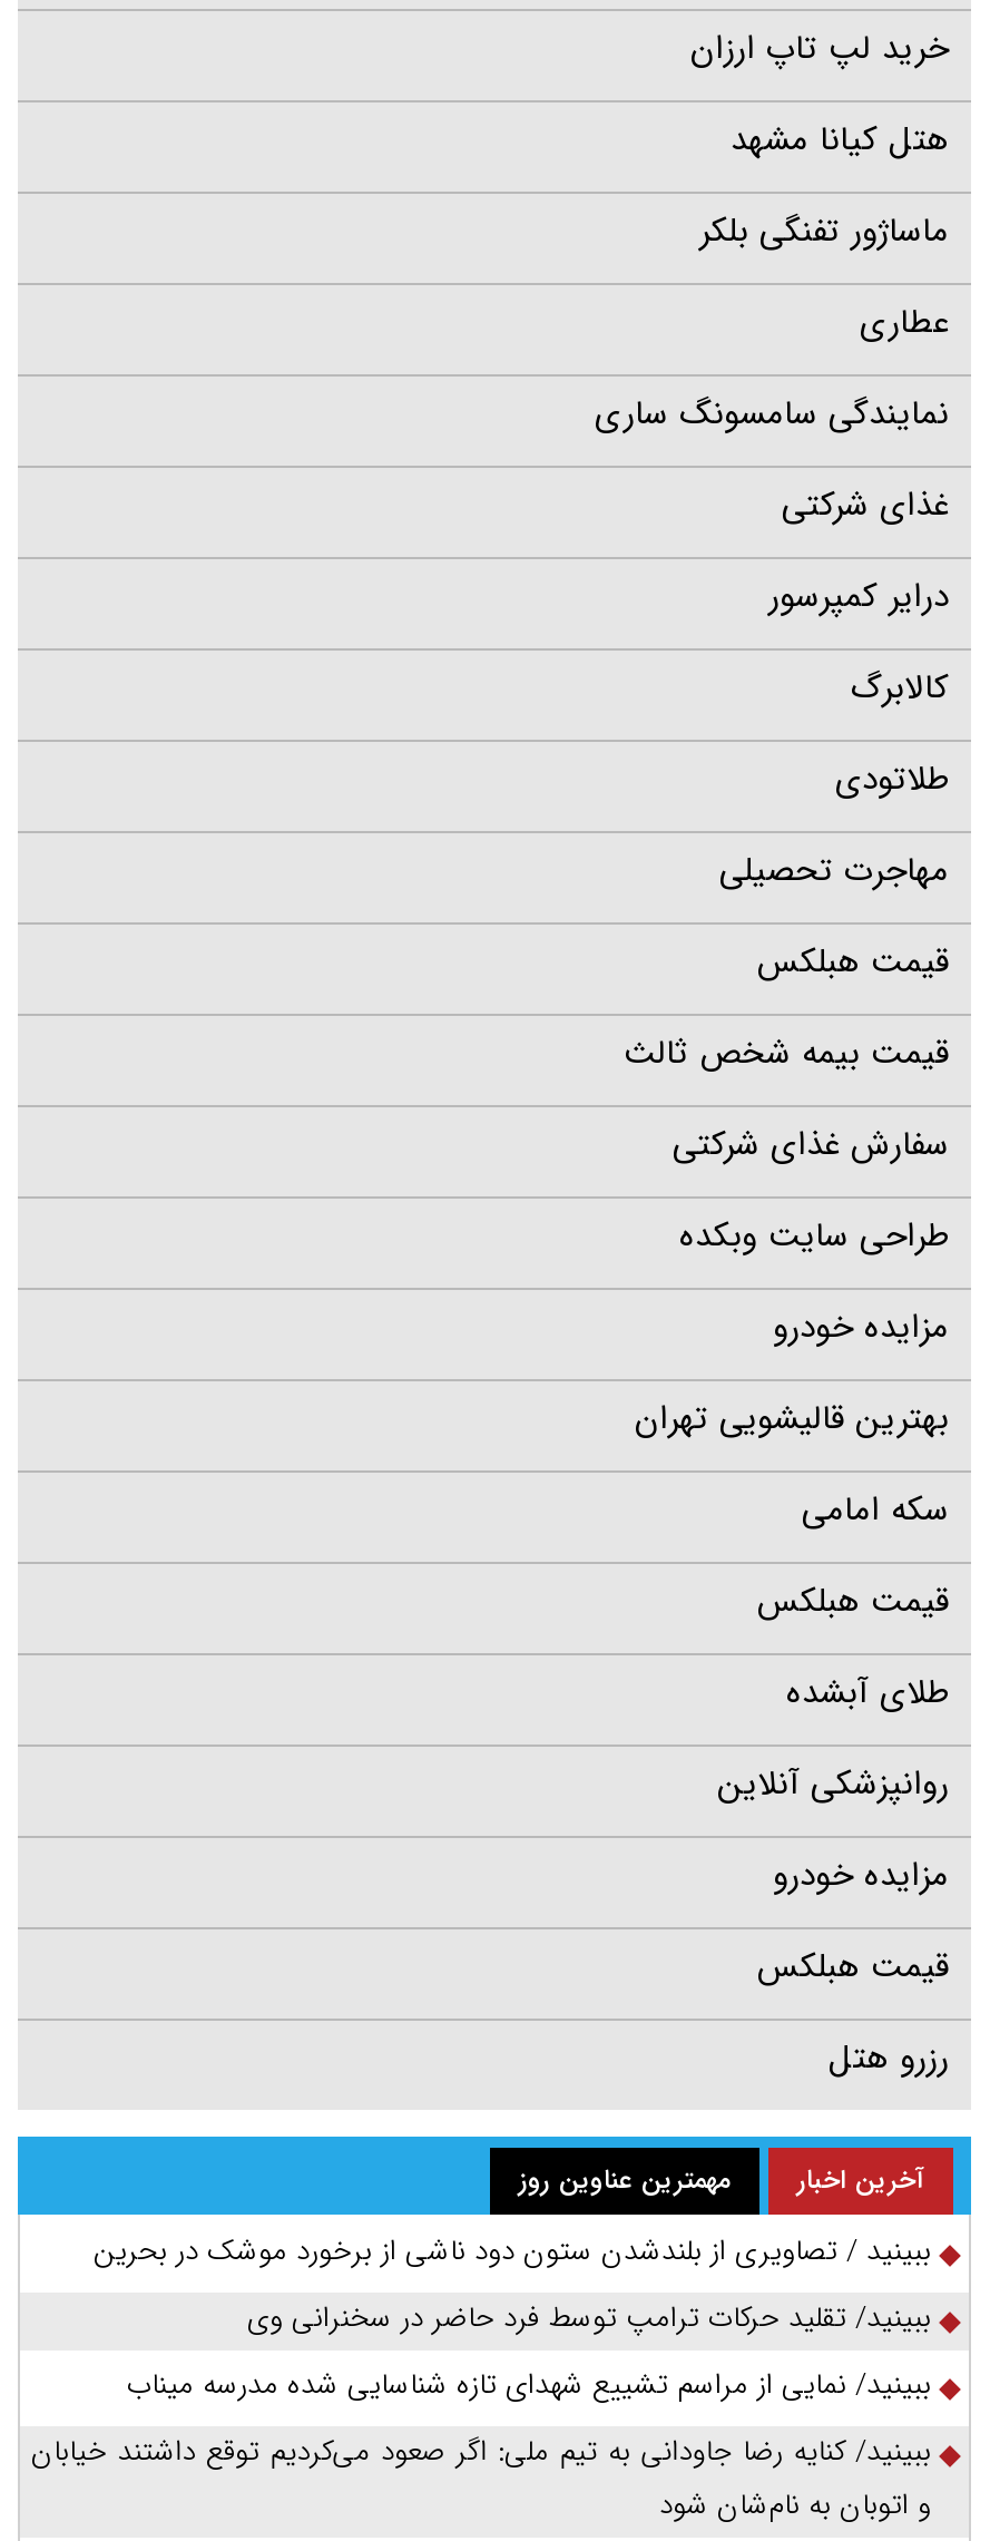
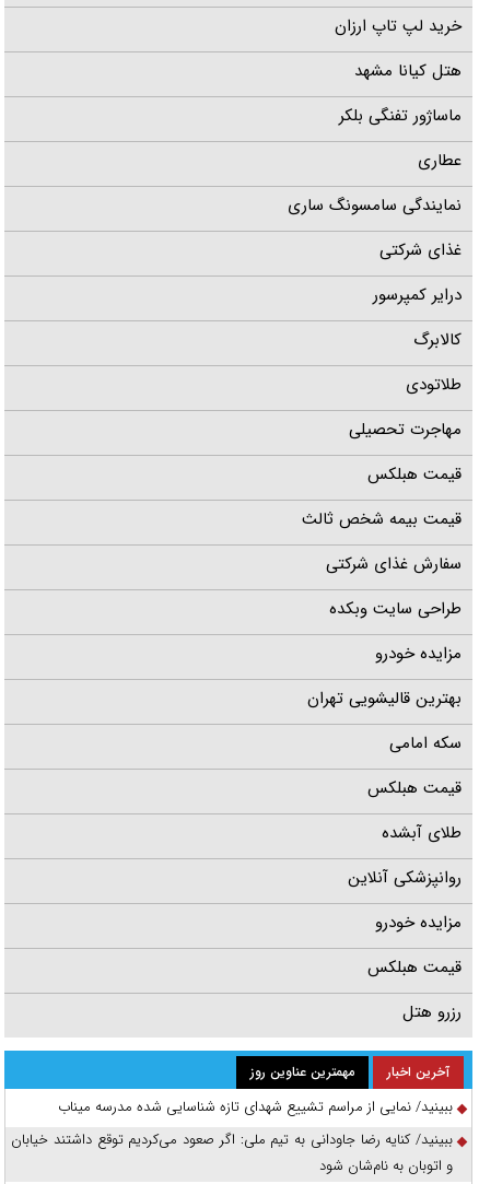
- ببینید / تصاویری از بلندشدن ستون دود ناشی از برخورد موشک در بحرین
- ببینید/ تقلید حرکات ترامپ توسط فرد حاضر در سخنرانی وی
